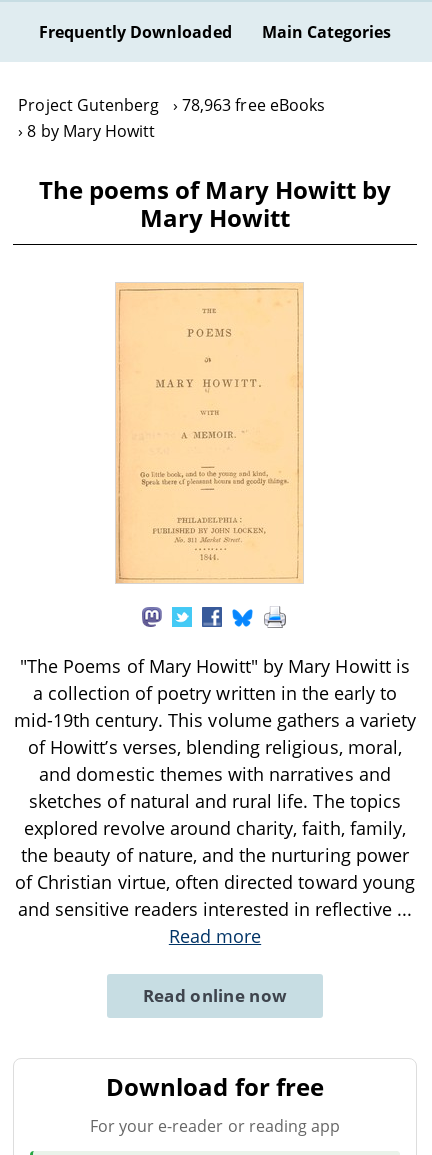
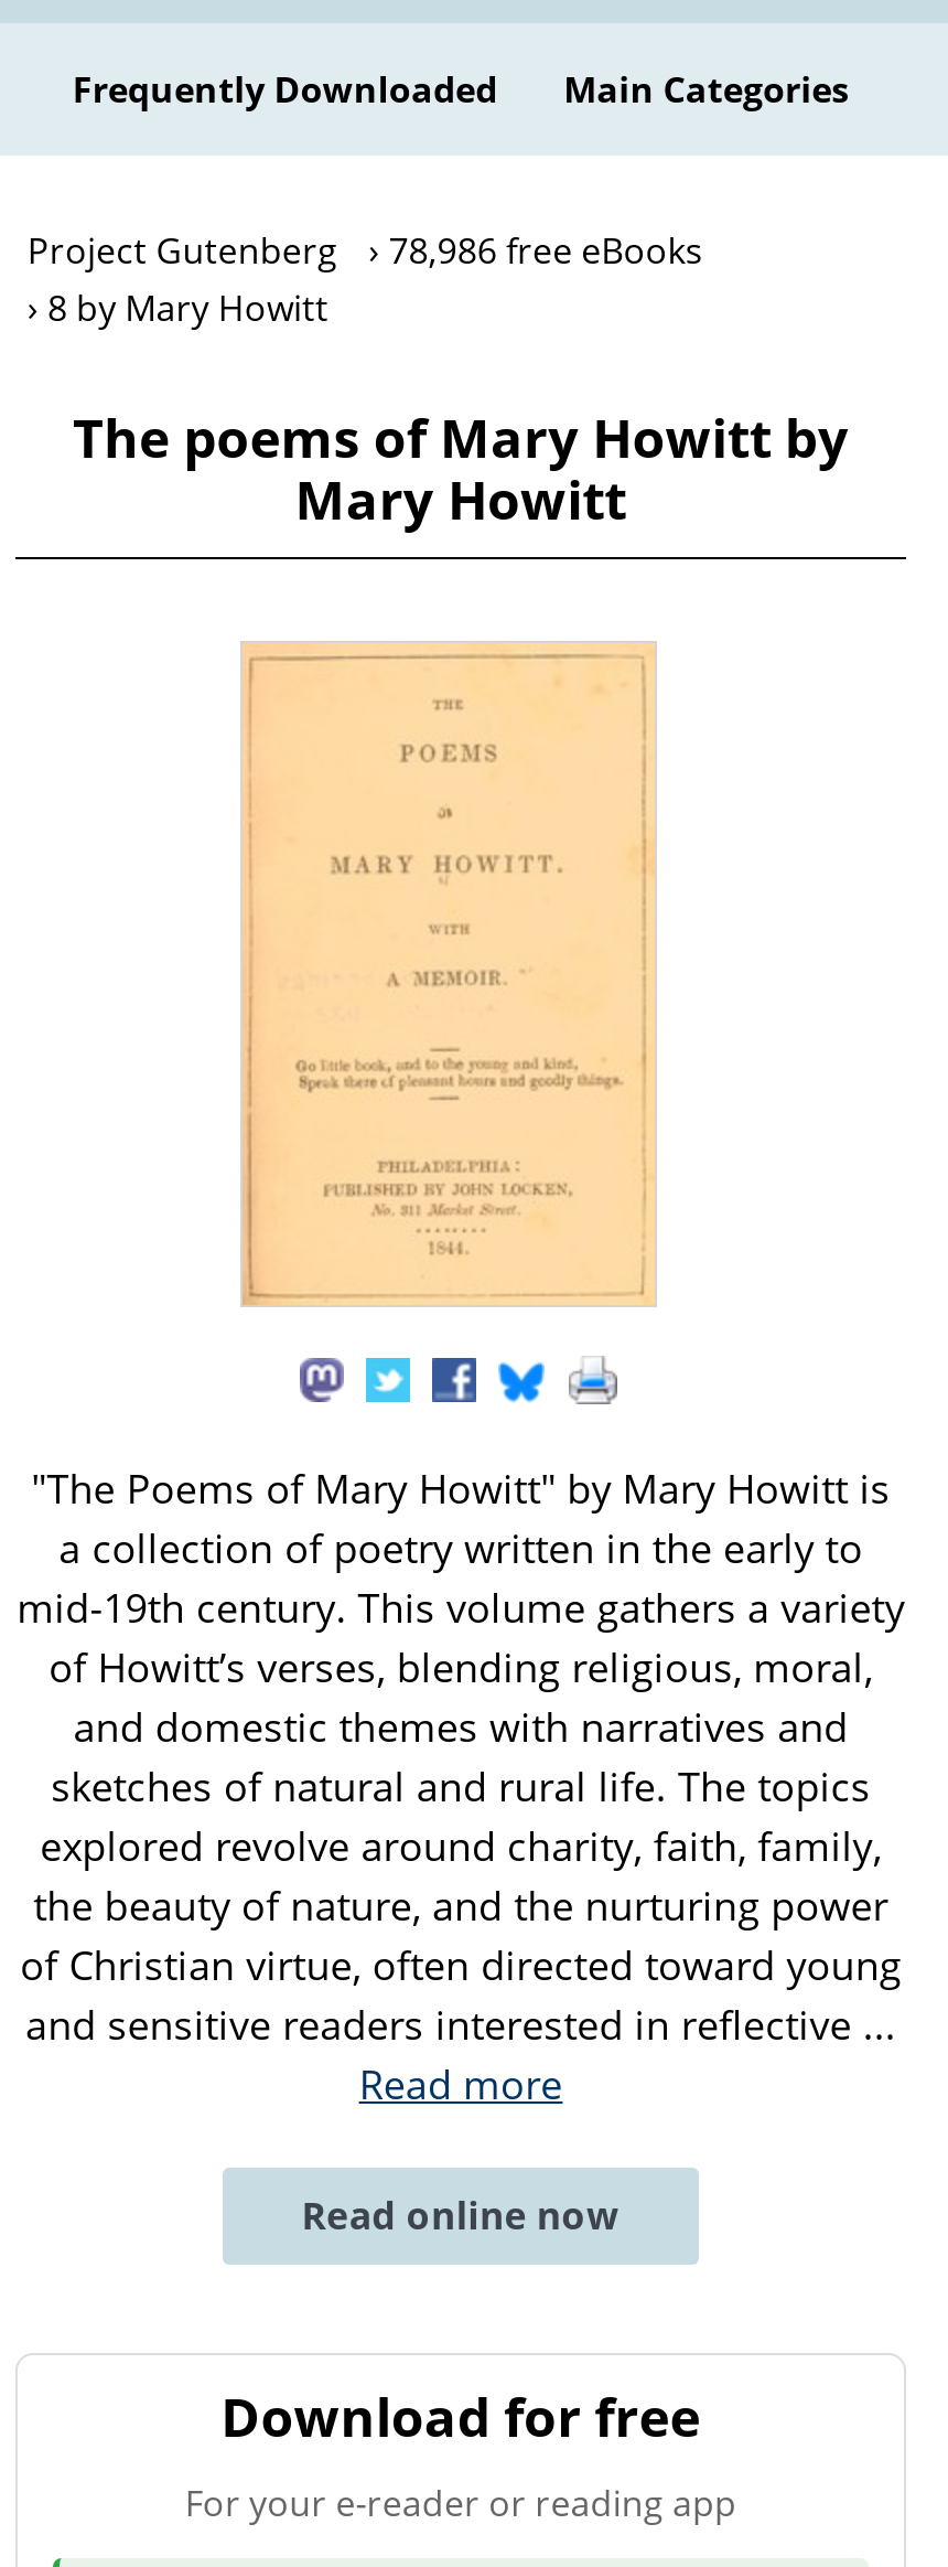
- Project Gutenberg 78,963 free eBooks
+ Project Gutenberg 78,986 free eBooks
